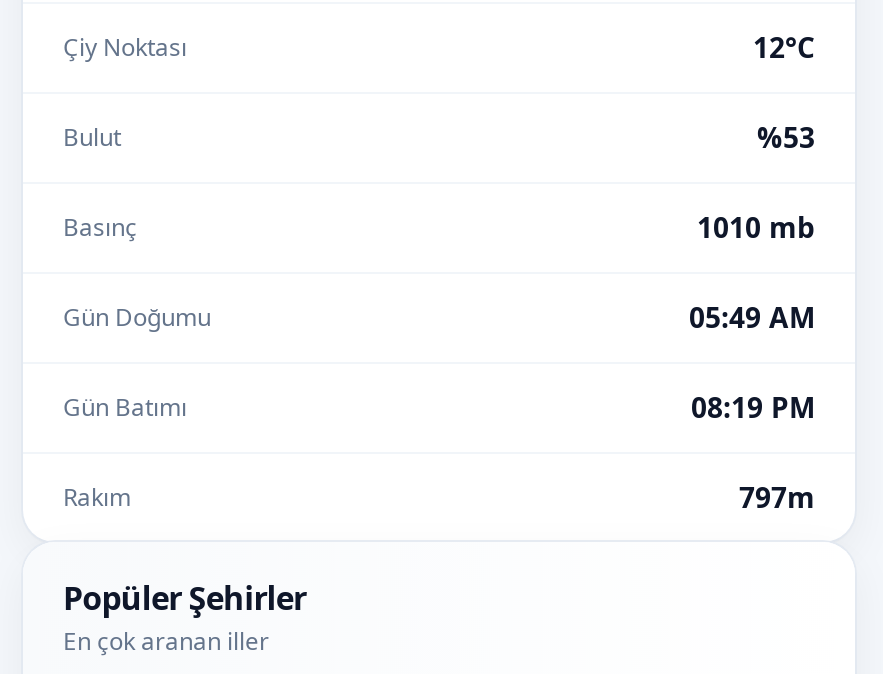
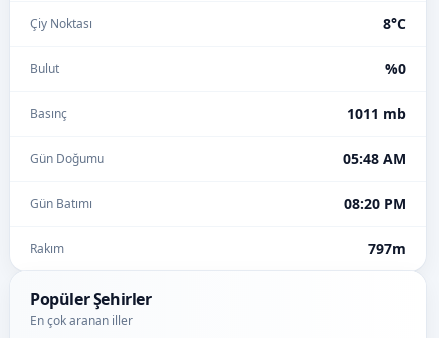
- 12°C
+ 8°C

- %53
+ %0

- 1010 mb
+ 1011 mb

- 05:49 AM
+ 05:48 AM

- 08:19 PM
+ 08:20 PM
